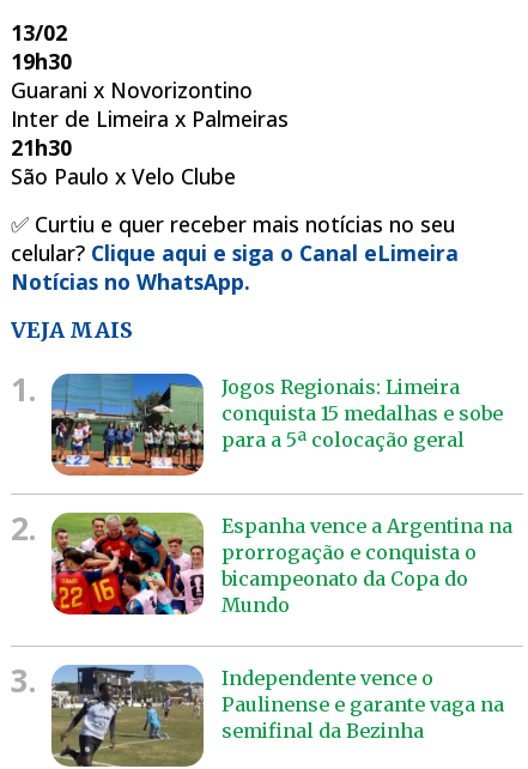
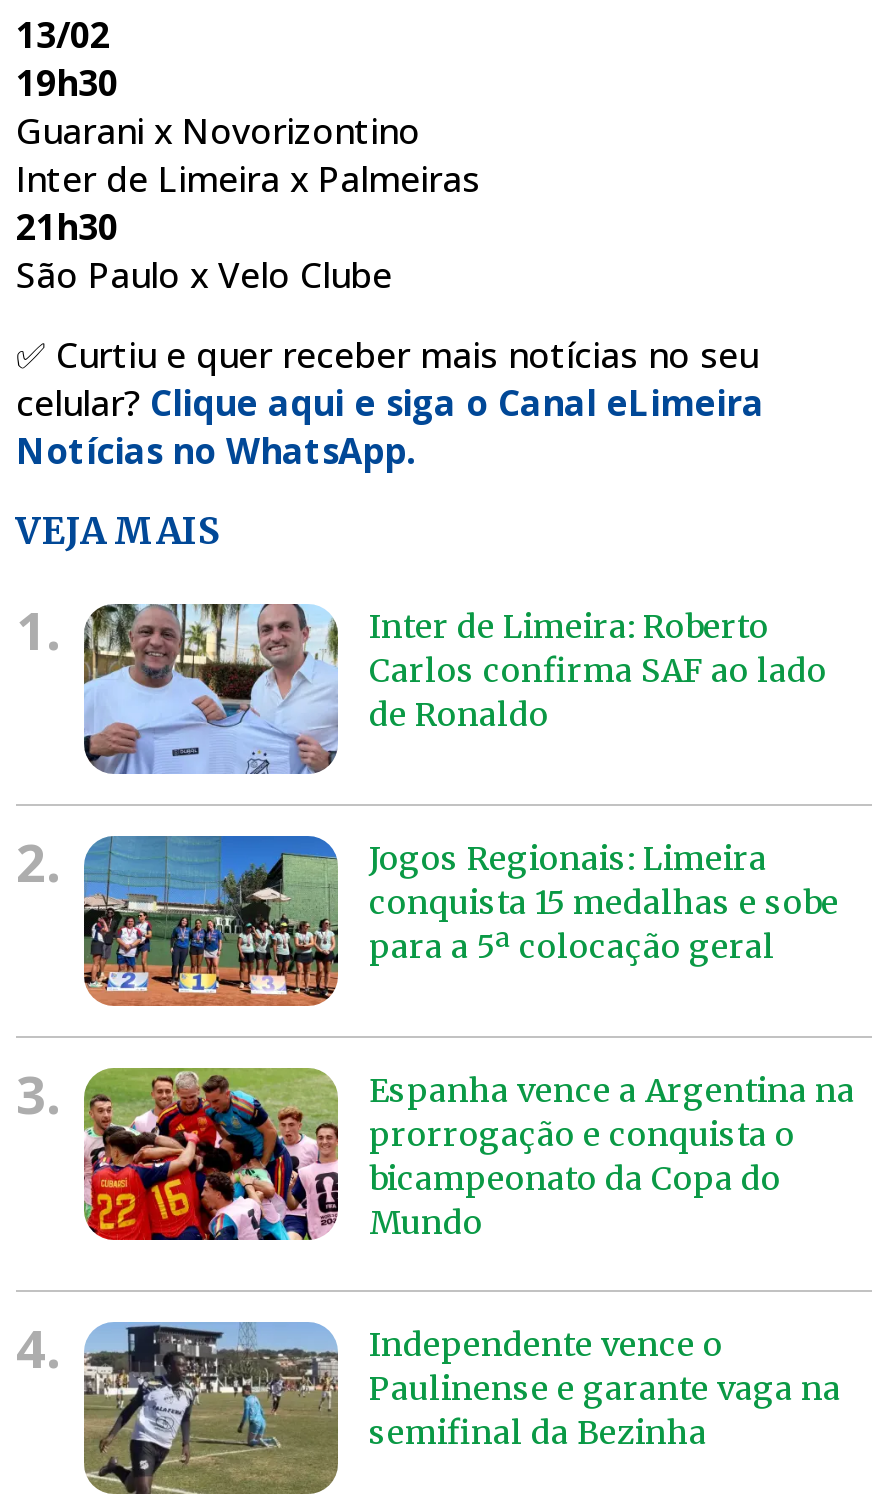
+ [image]
+ Inter de Limeira: Roberto
+ Carlos confirma SAF ao lado
+ de Ronaldo
+ 2.

- 2.
+ 3.

- 3.
+ 4.
